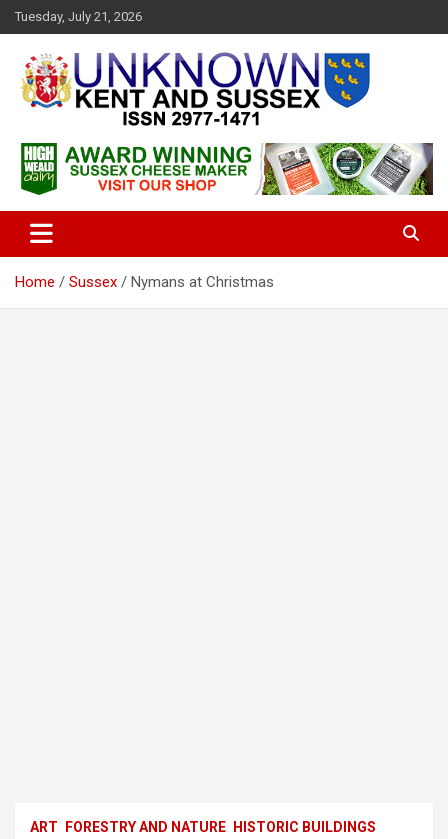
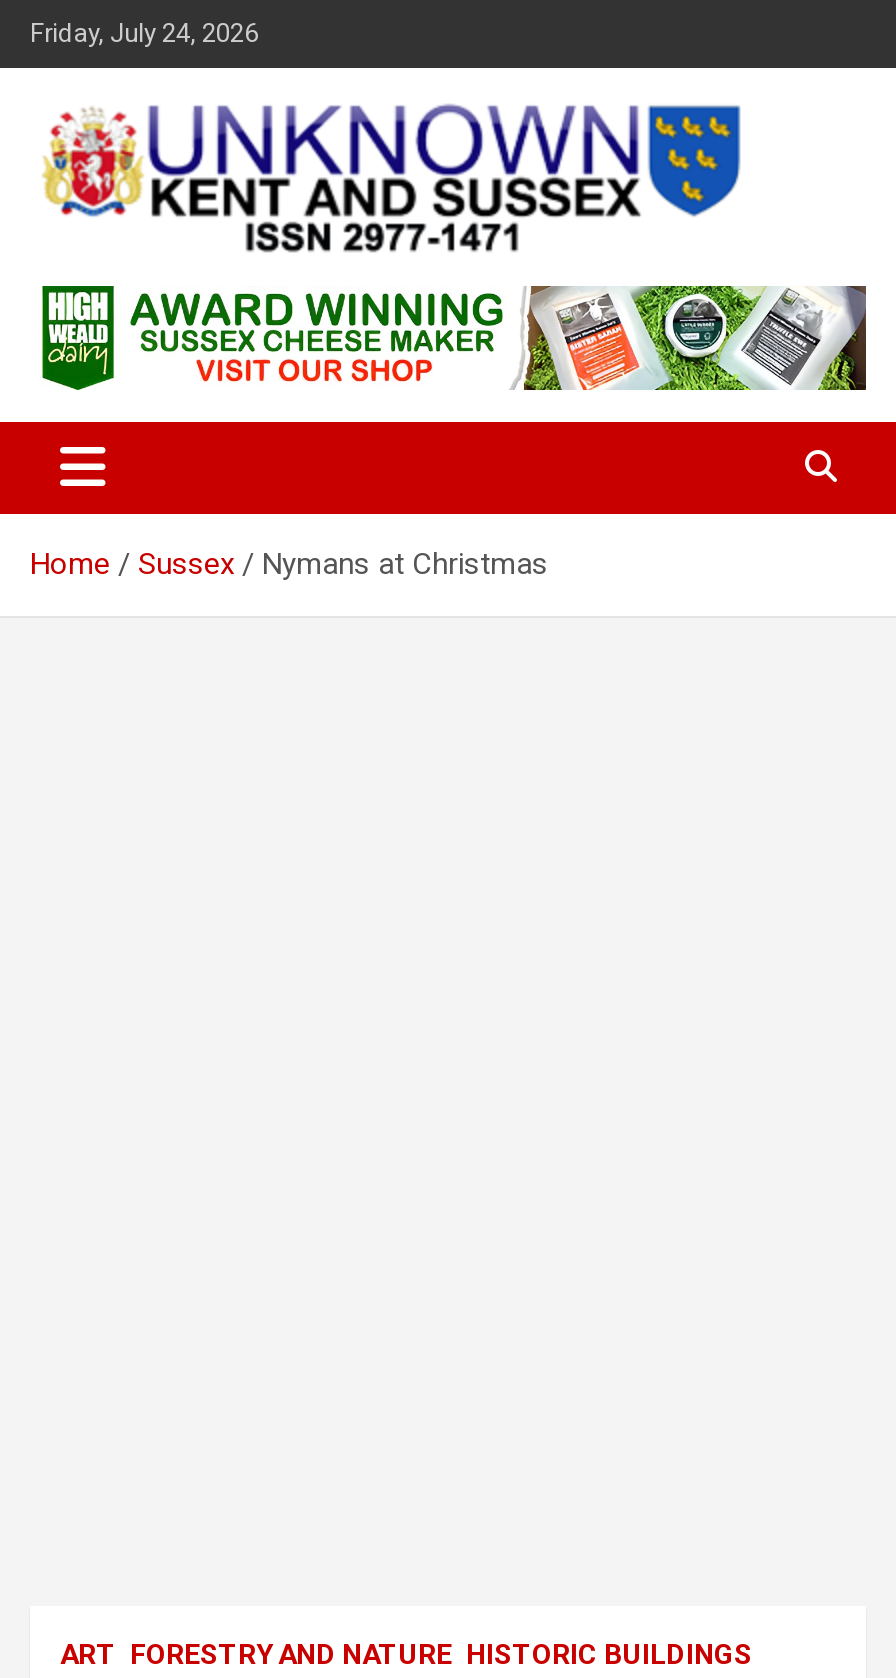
- Tuesday, July 21, 2026
+ Friday, July 24, 2026
